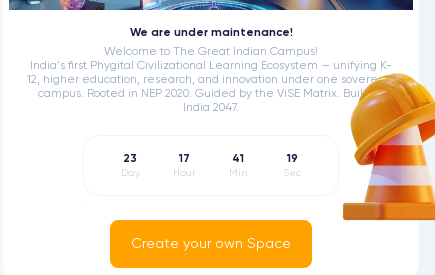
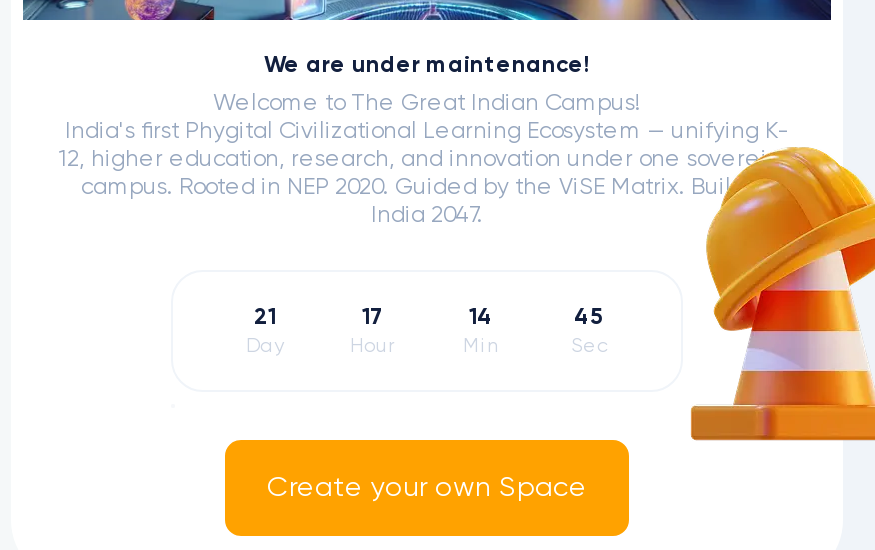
- 23
+ 21

- 41
+ 14

- 19
+ 45
